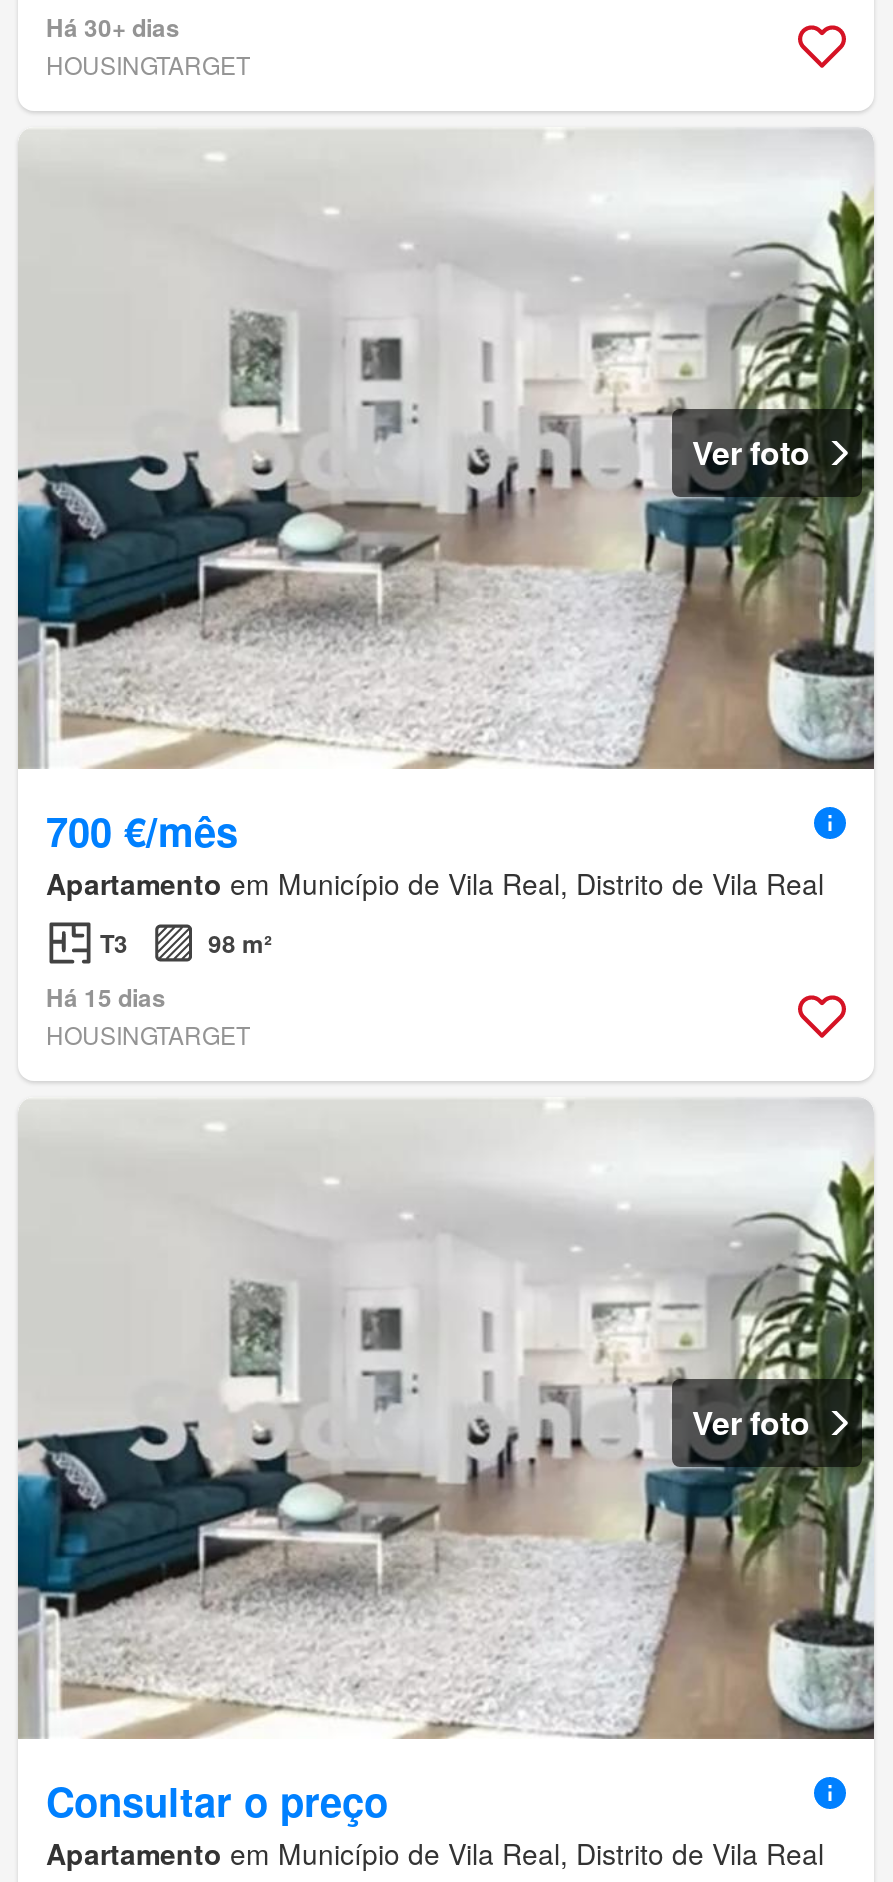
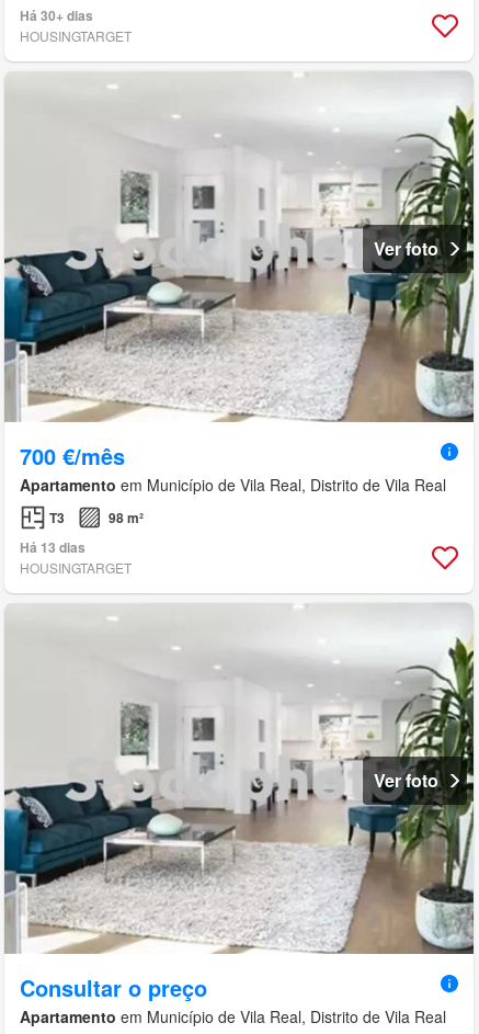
- Há 15 dias
+ Há 13 dias
